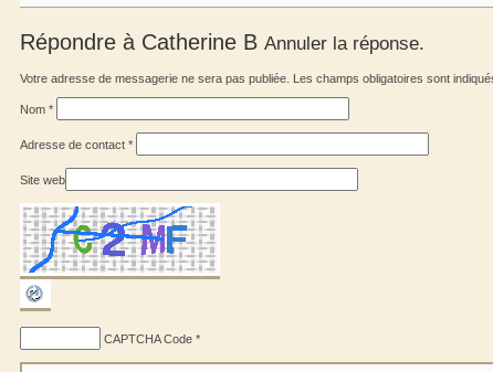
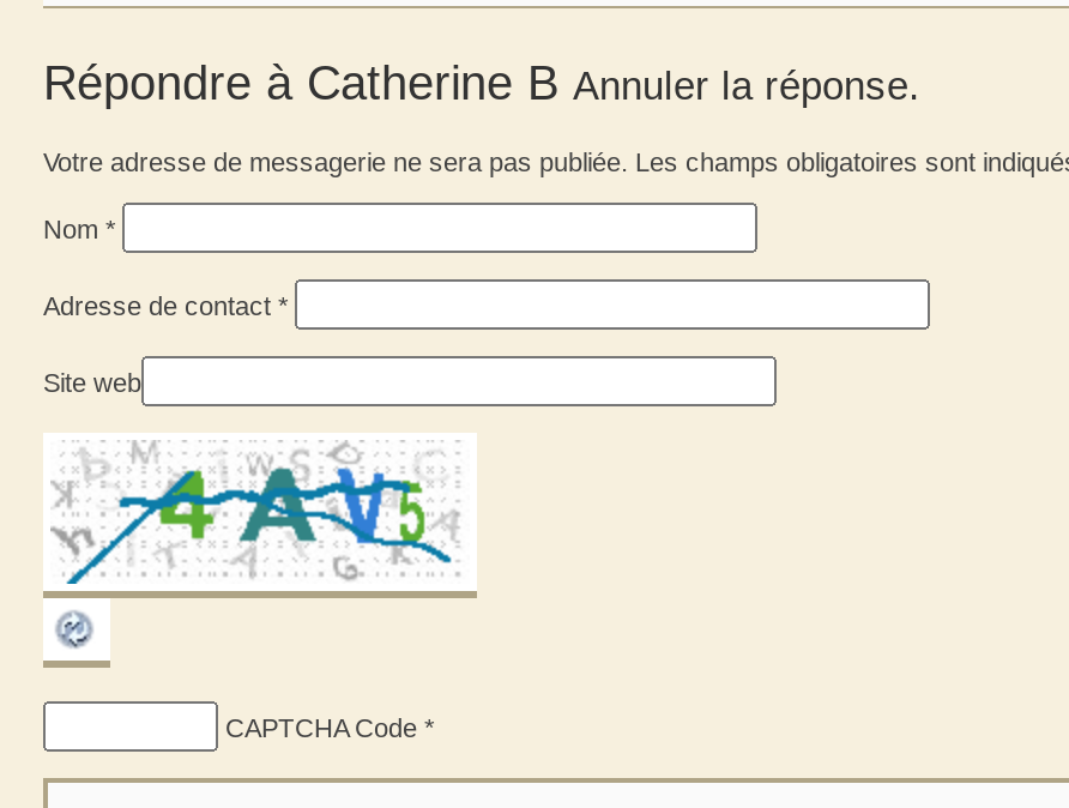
- [image]
+ [image]
